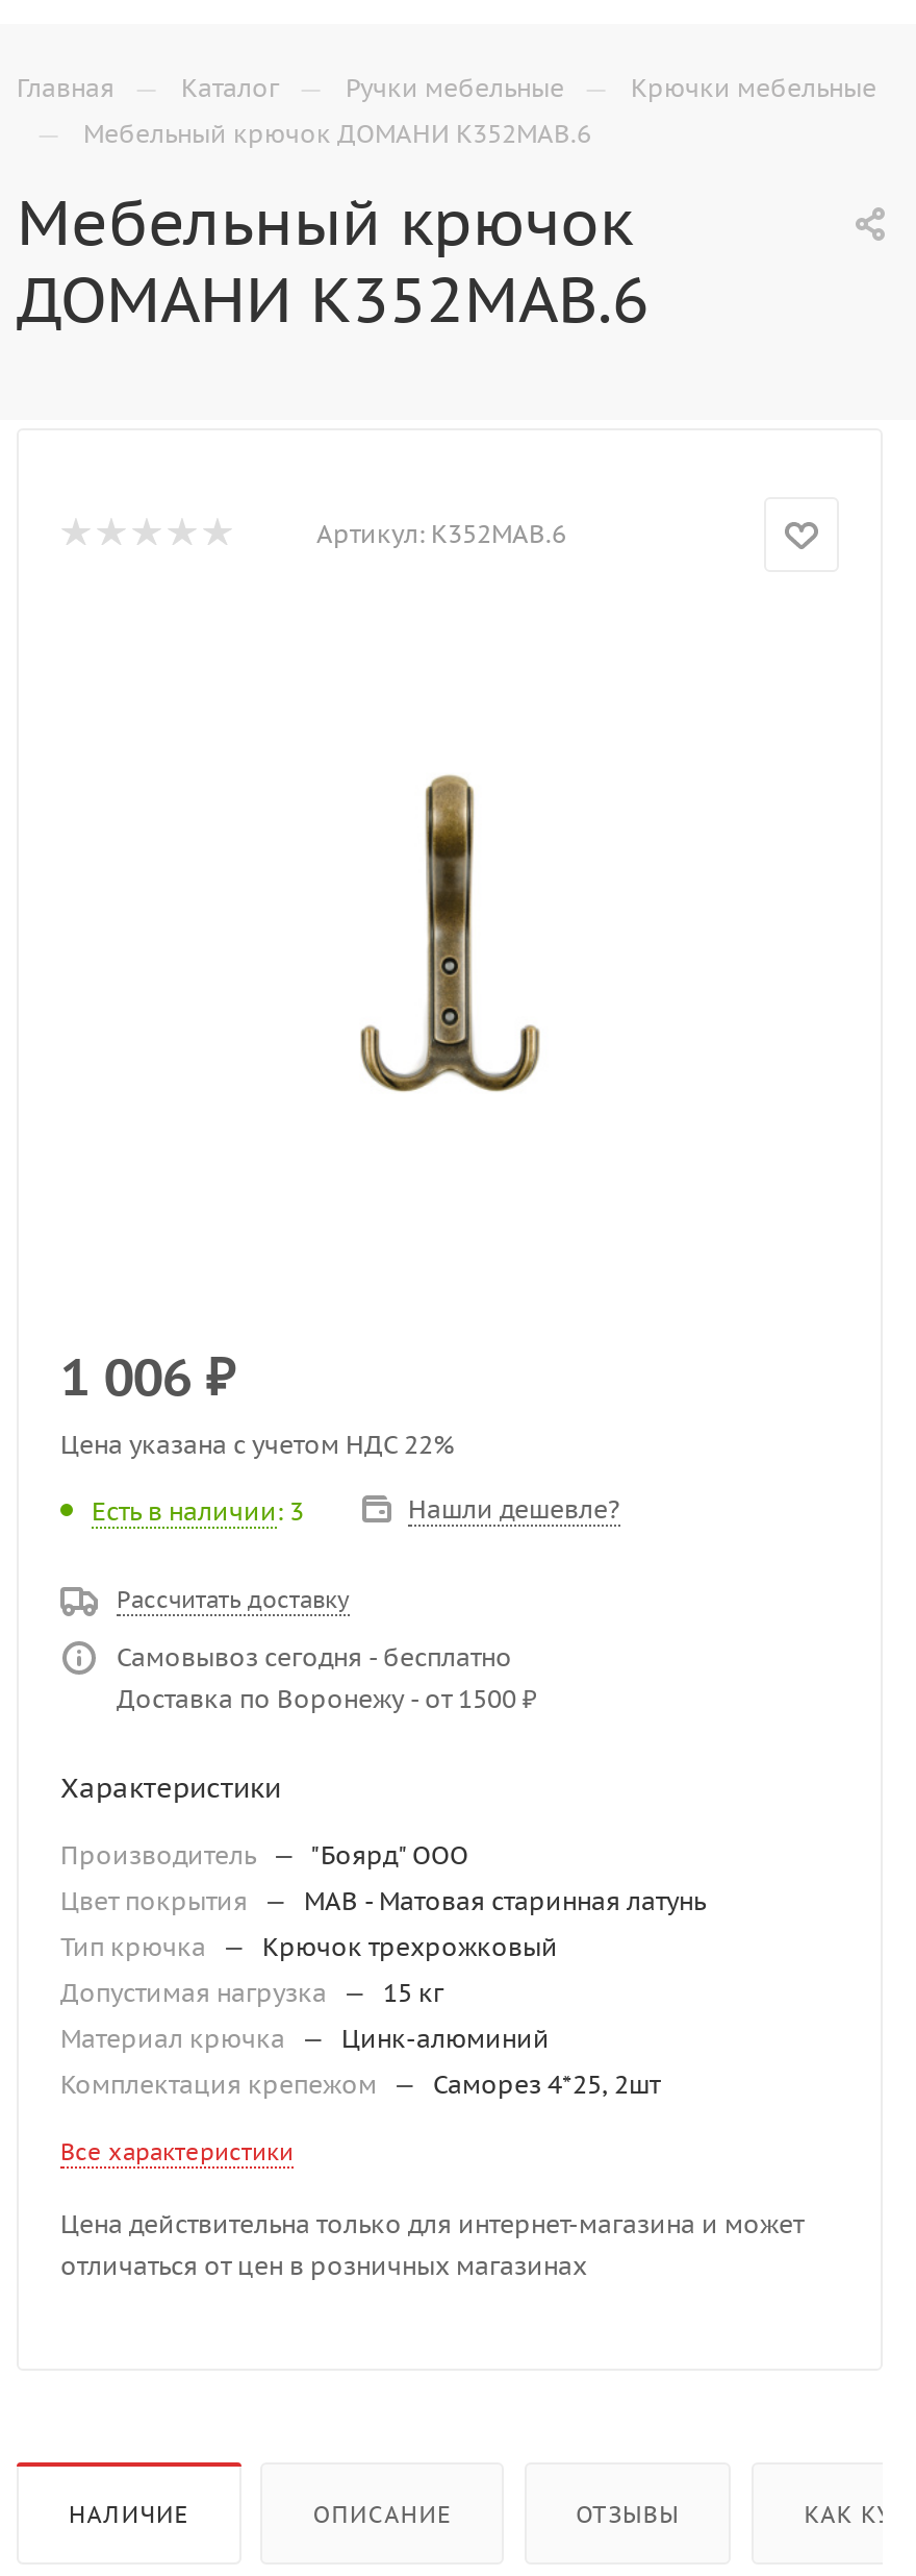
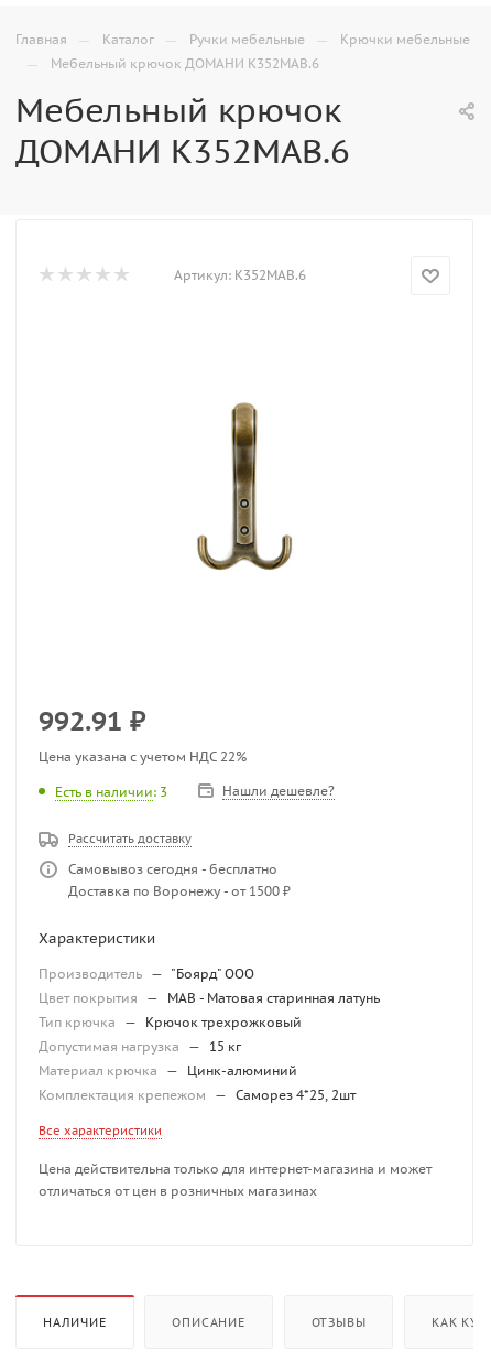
- 1 006 ₽
+ 992.91 ₽
